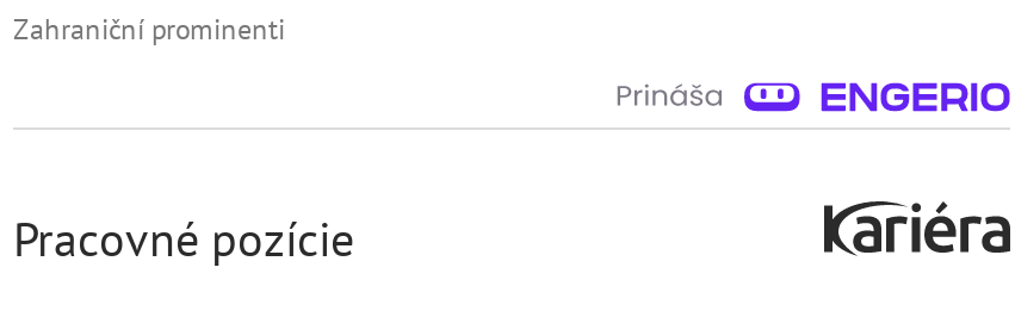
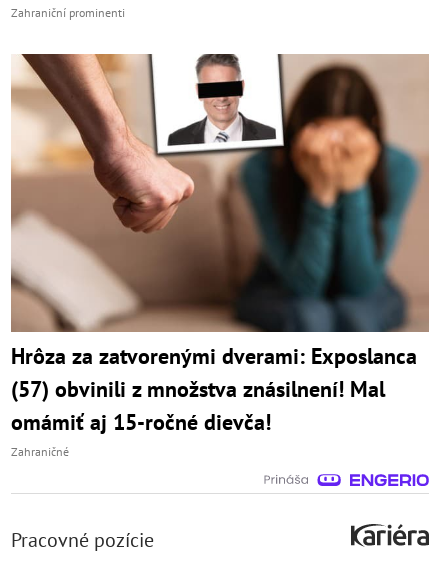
+ [image]
+ Hrôza za zatvorenými dverami: Exposlanca
+ (57) obvinili z množstva znásilnení! Mal
+ omámiť aj 15-ročné dievča!
+ Zahraničné
